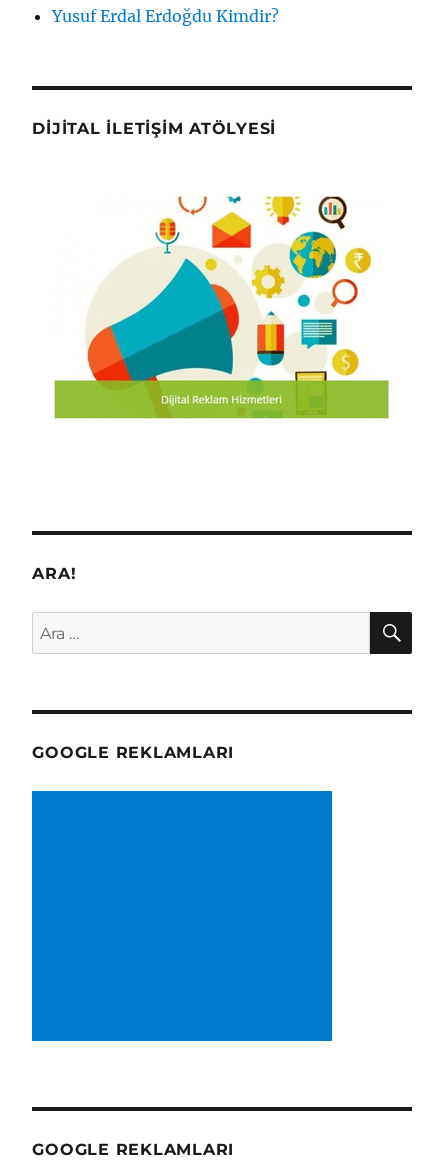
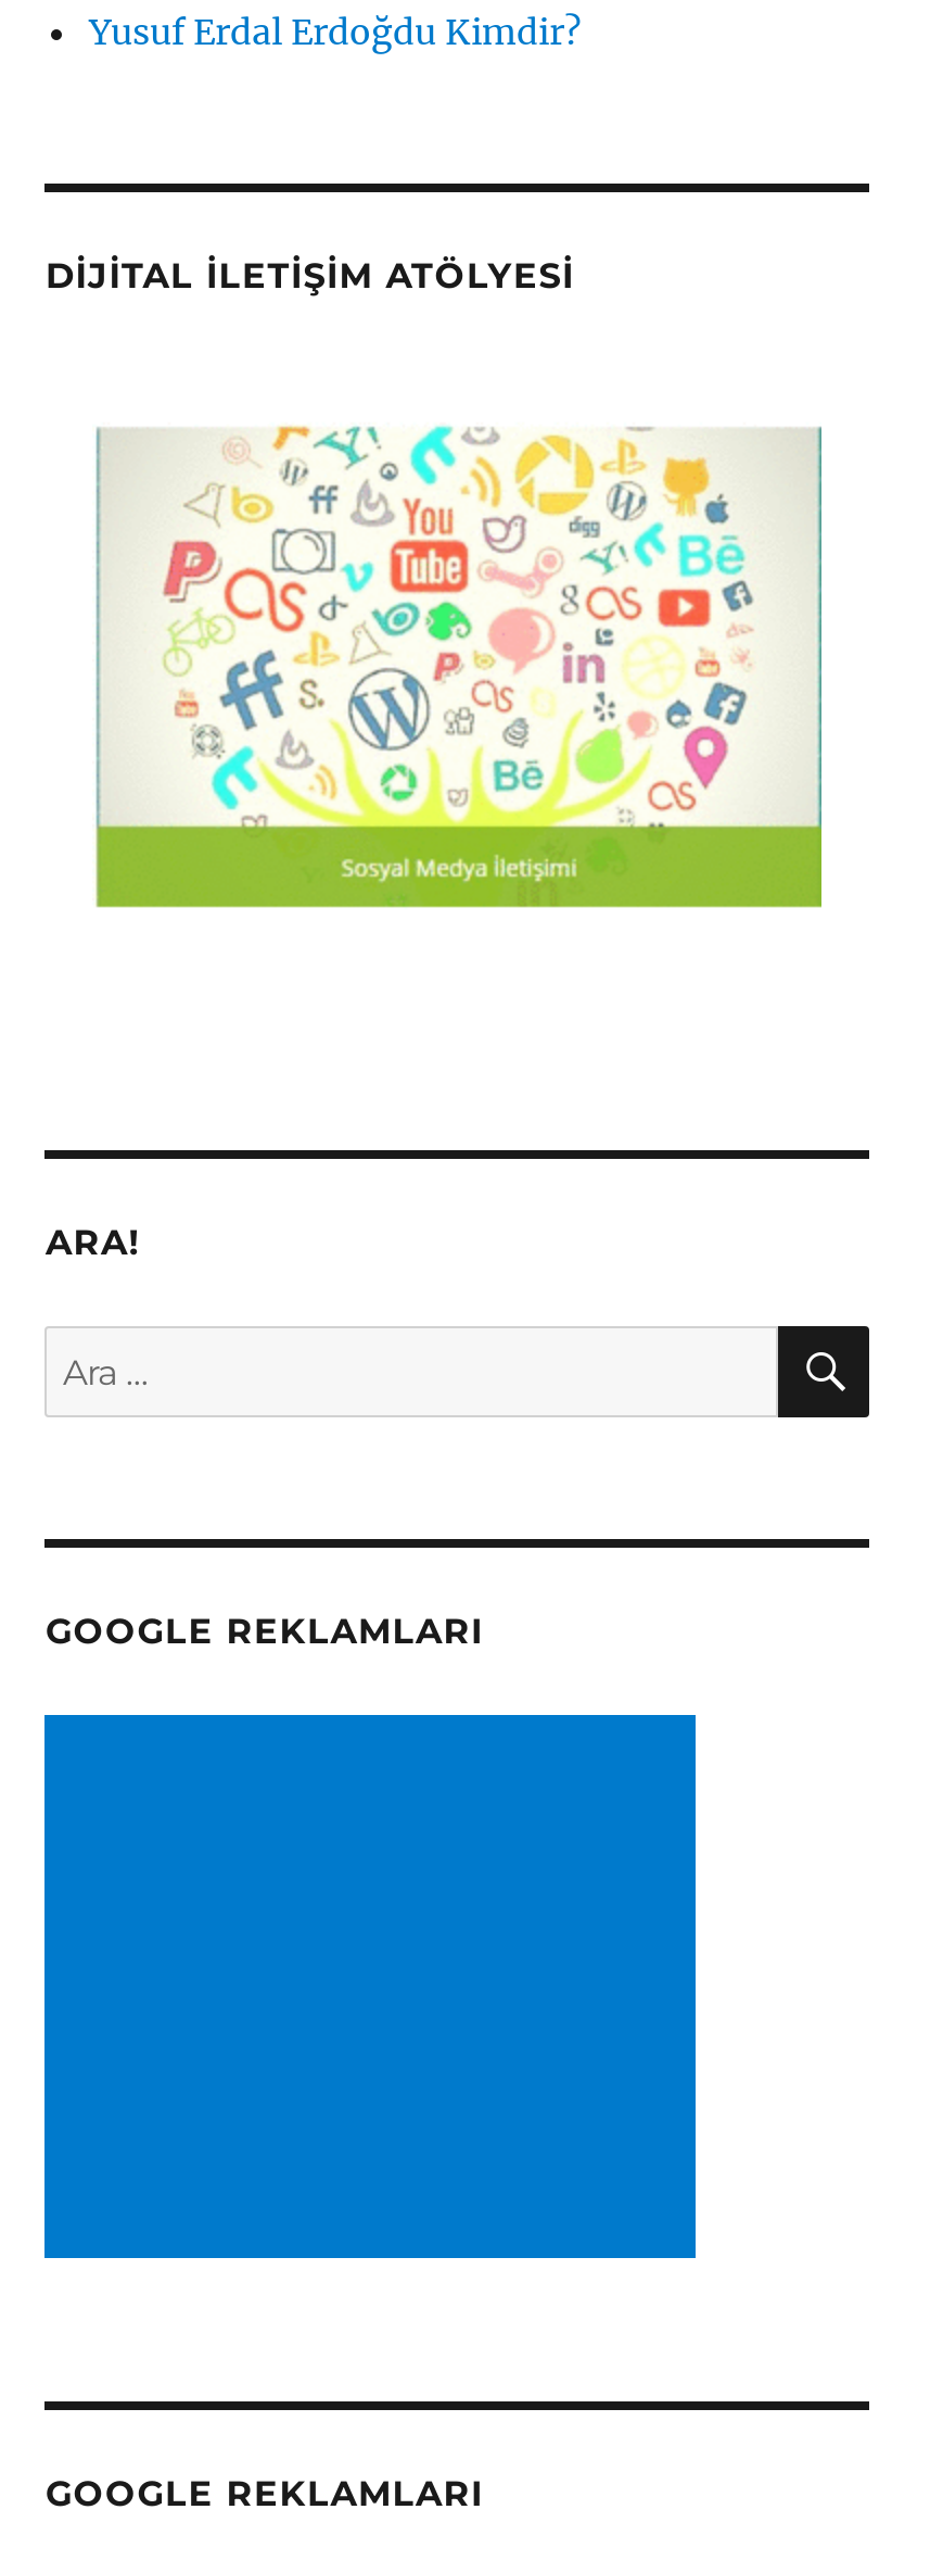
- [image]
+ [image]
